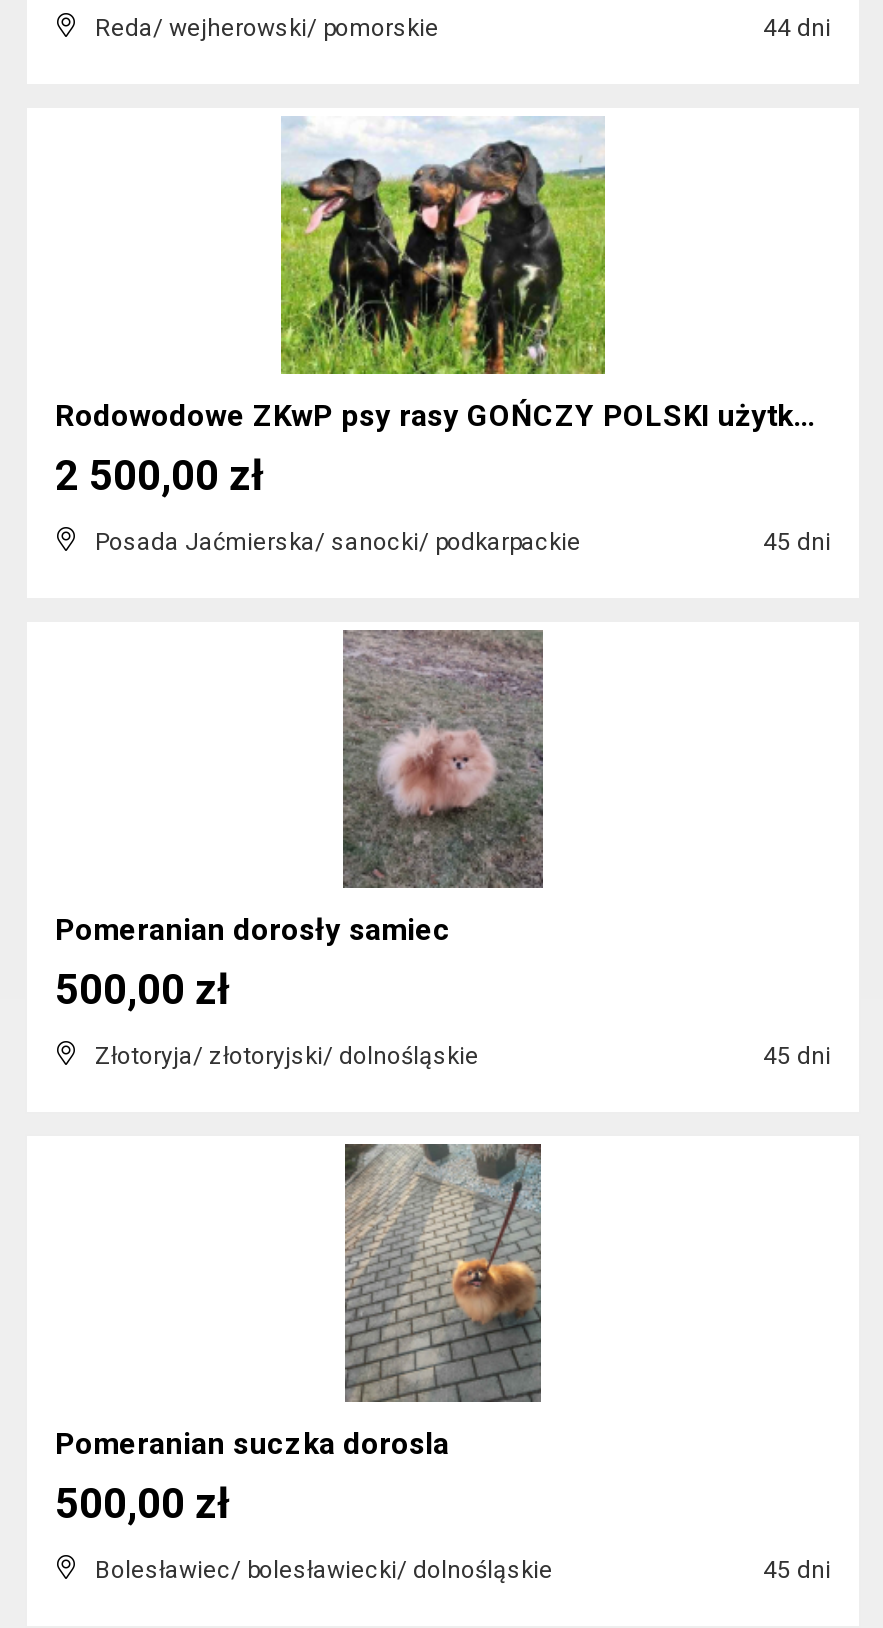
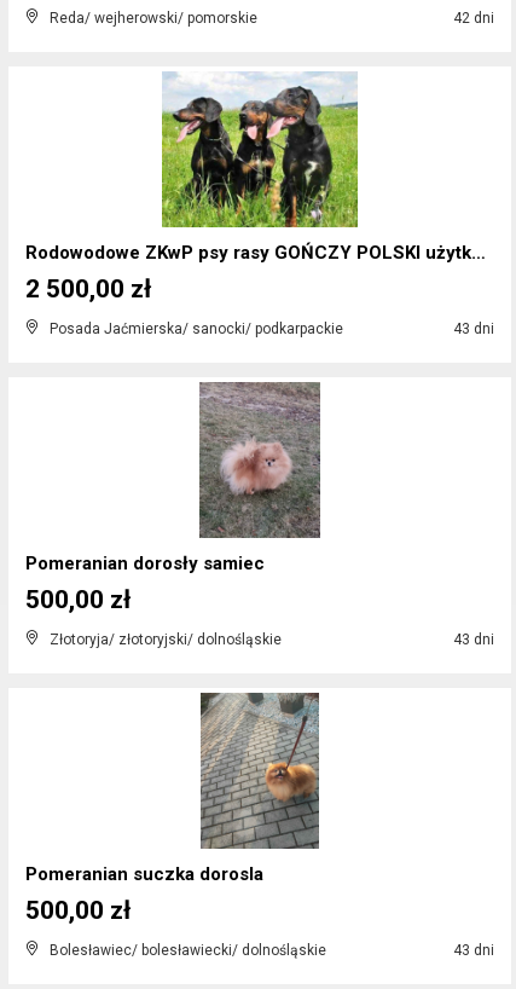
- 44 dni
+ 42 dni

- 45 dni
+ 43 dni

- 45 dni
+ 43 dni

- 45 dni
+ 43 dni
